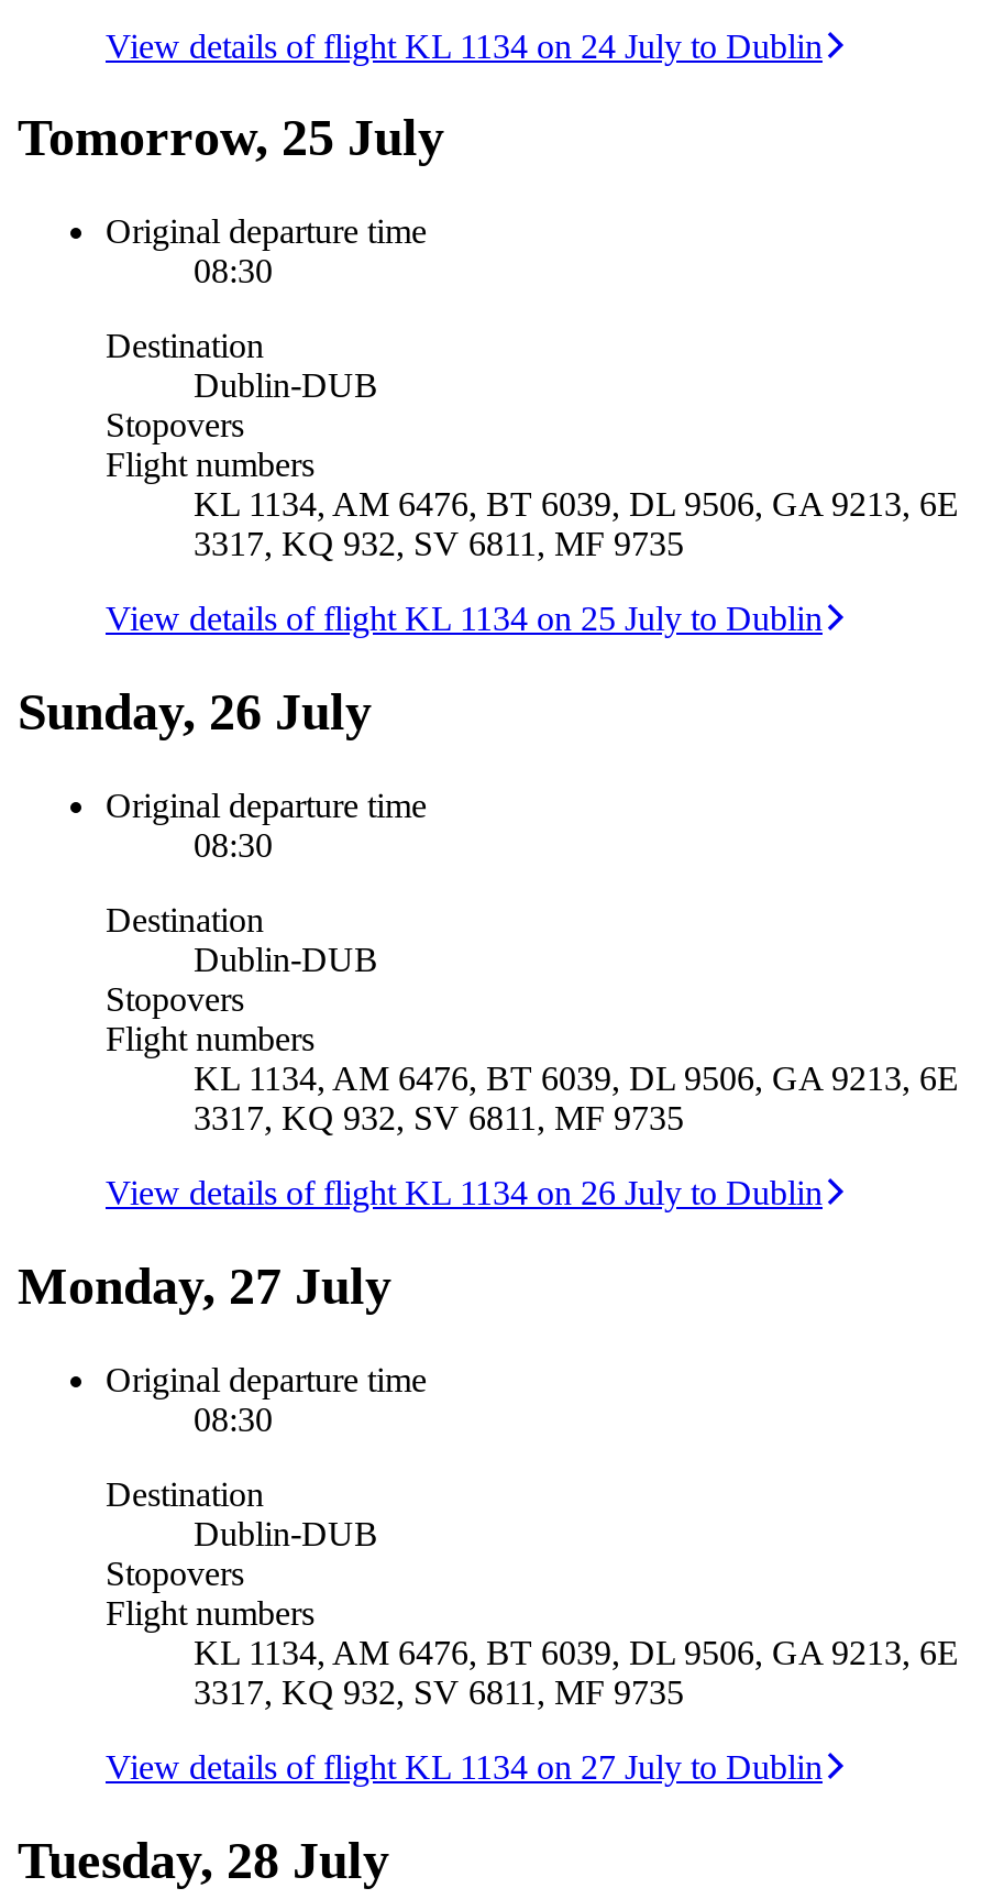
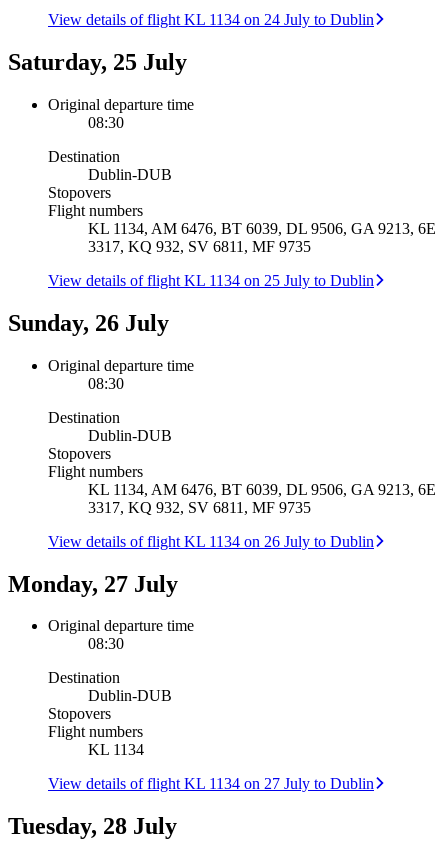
- Tomorrow, 25 July
+ Saturday, 25 July

- KL 1134, AM 6476, BT 6039, DL 9506, GA 9213, 6E
- 3317, KQ 932, SV 6811, MF 9735
+ KL 1134
